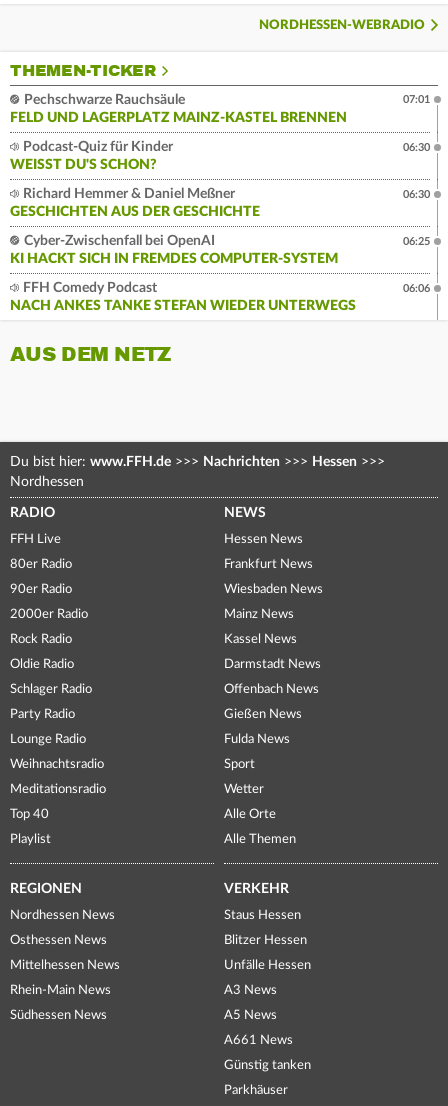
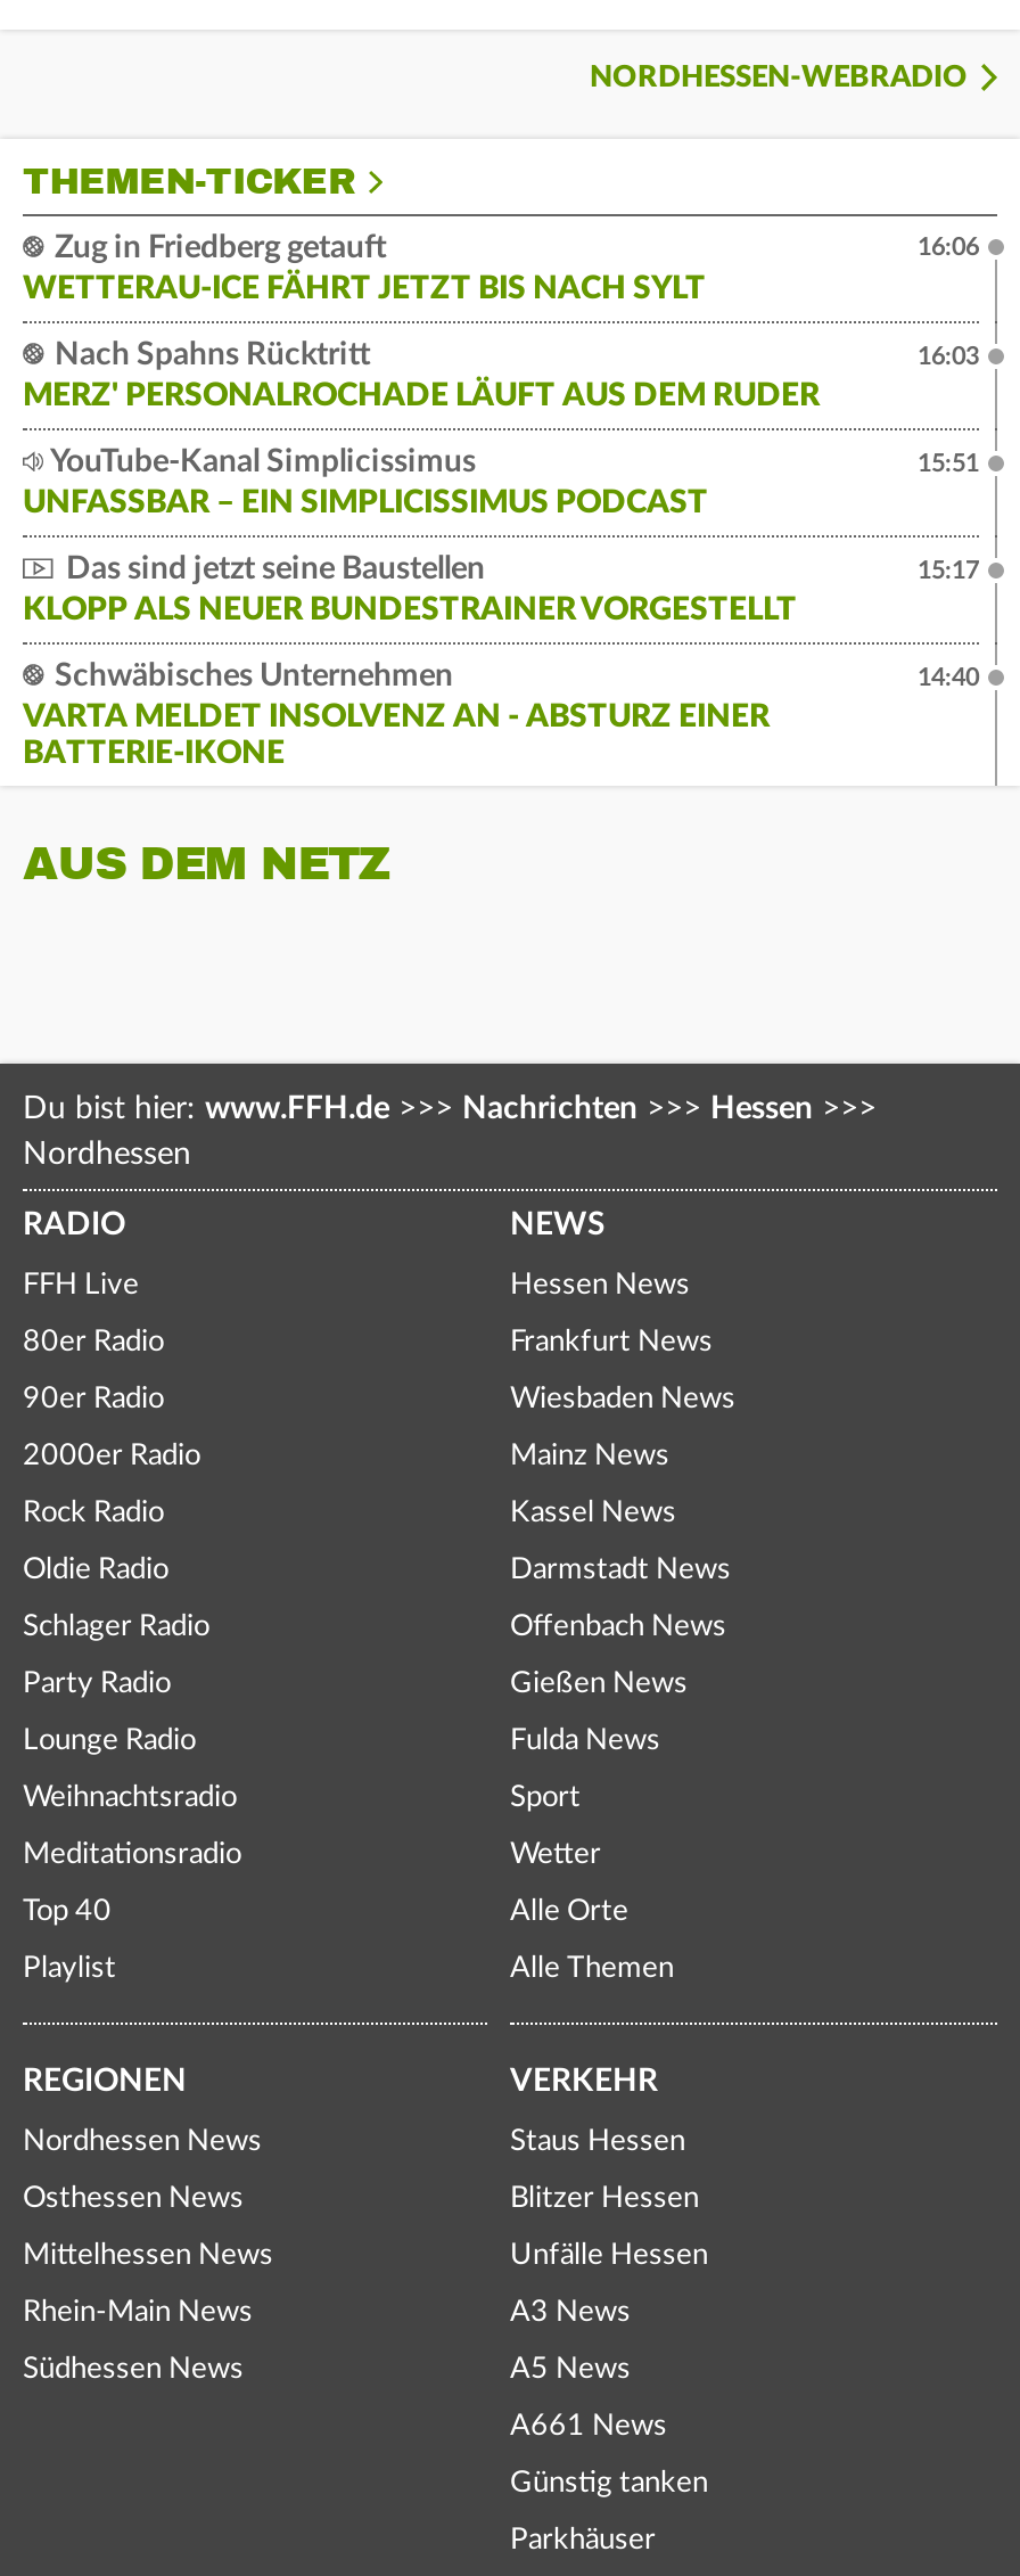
- Pechschwarze Rauchsäule
- FELD UND LAGERPLATZ MAINZ-KASTEL BRENNEN
+ Zug in Friedberg getauft
+ WETTERAU-ICE FÄHRT JETZT BIS NACH SYLT

- 07:01
+ 16:06

- Podcast-Quiz für Kinder
- WEISST DU'S SCHON?
+ Nach Spahns Rücktritt
+ MERZ' PERSONALROCHADE LÄUFT AUS DEM RUDER

- 06:30
+ 16:03

- Richard Hemmer & Daniel Meßner
- GESCHICHTEN AUS DER GESCHICHTE
+ YouTube-Kanal Simplicissimus
+ UNFASSBAR – EIN SIMPLICISSIMUS PODCAST

- 06:30
+ 15:51

- Cyber-Zwischenfall bei OpenAI
- KI HACKT SICH IN FREMDES COMPUTER-SYSTEM
+ Das sind jetzt seine Baustellen
+ KLOPP ALS NEUER BUNDESTRAINER VORGESTELLT

- 06:25
+ 15:17

- FFH Comedy Podcast
- NACH ANKES TANKE STEFAN WIEDER UNTERWEGS
+ Schwäbisches Unternehmen
+ VARTA MELDET INSOLVENZ AN - ABSTURZ EINER
+ BATTERIE-IKONE

- 06:06
+ 14:40
